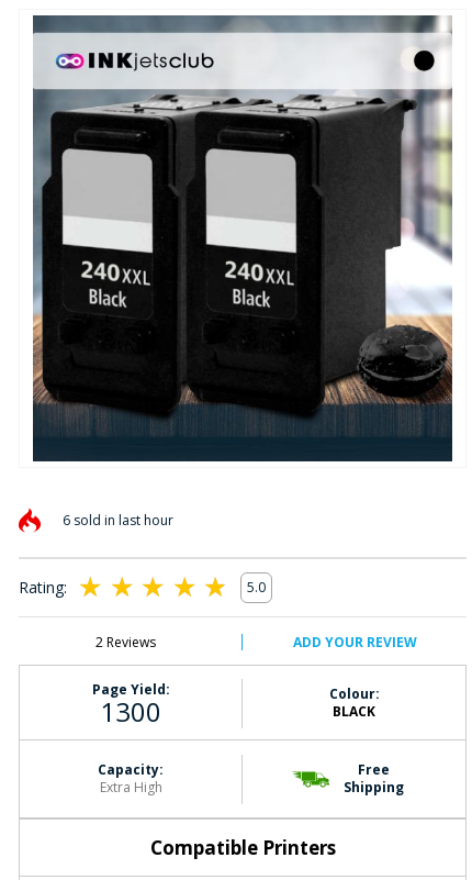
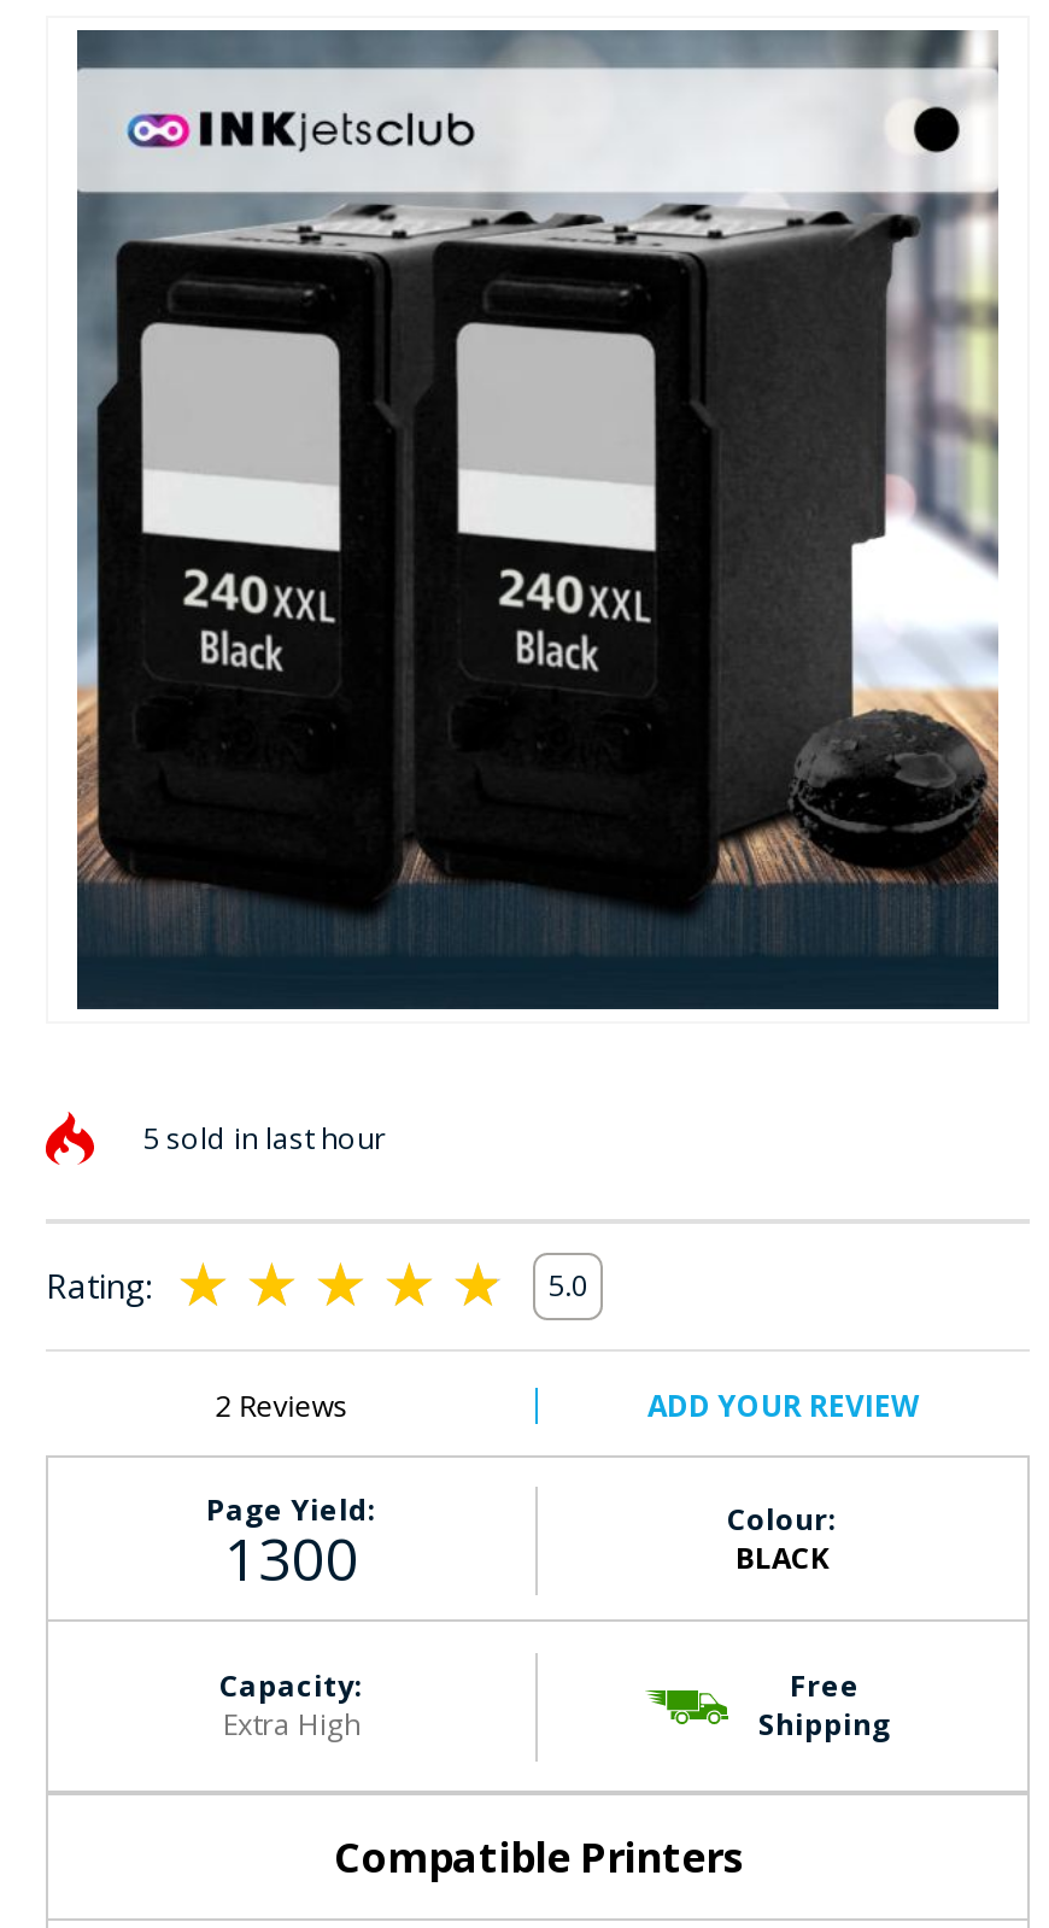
- 6 sold in last hour
+ 5 sold in last hour
